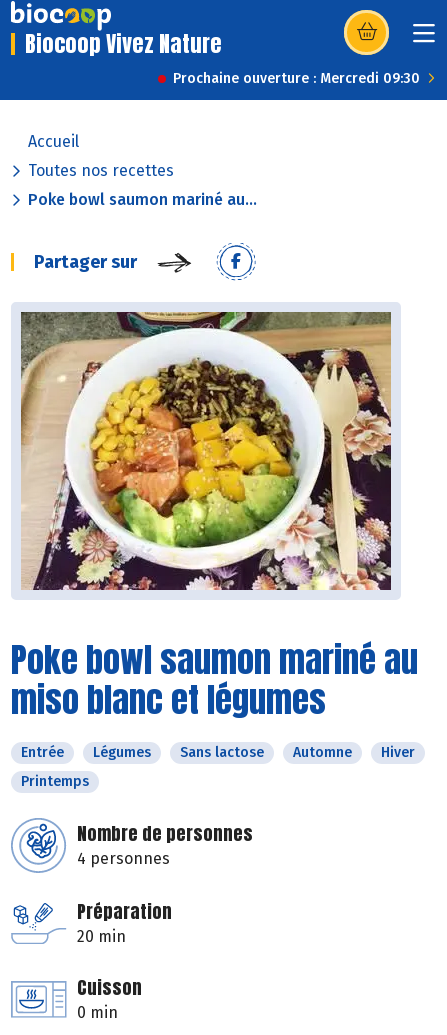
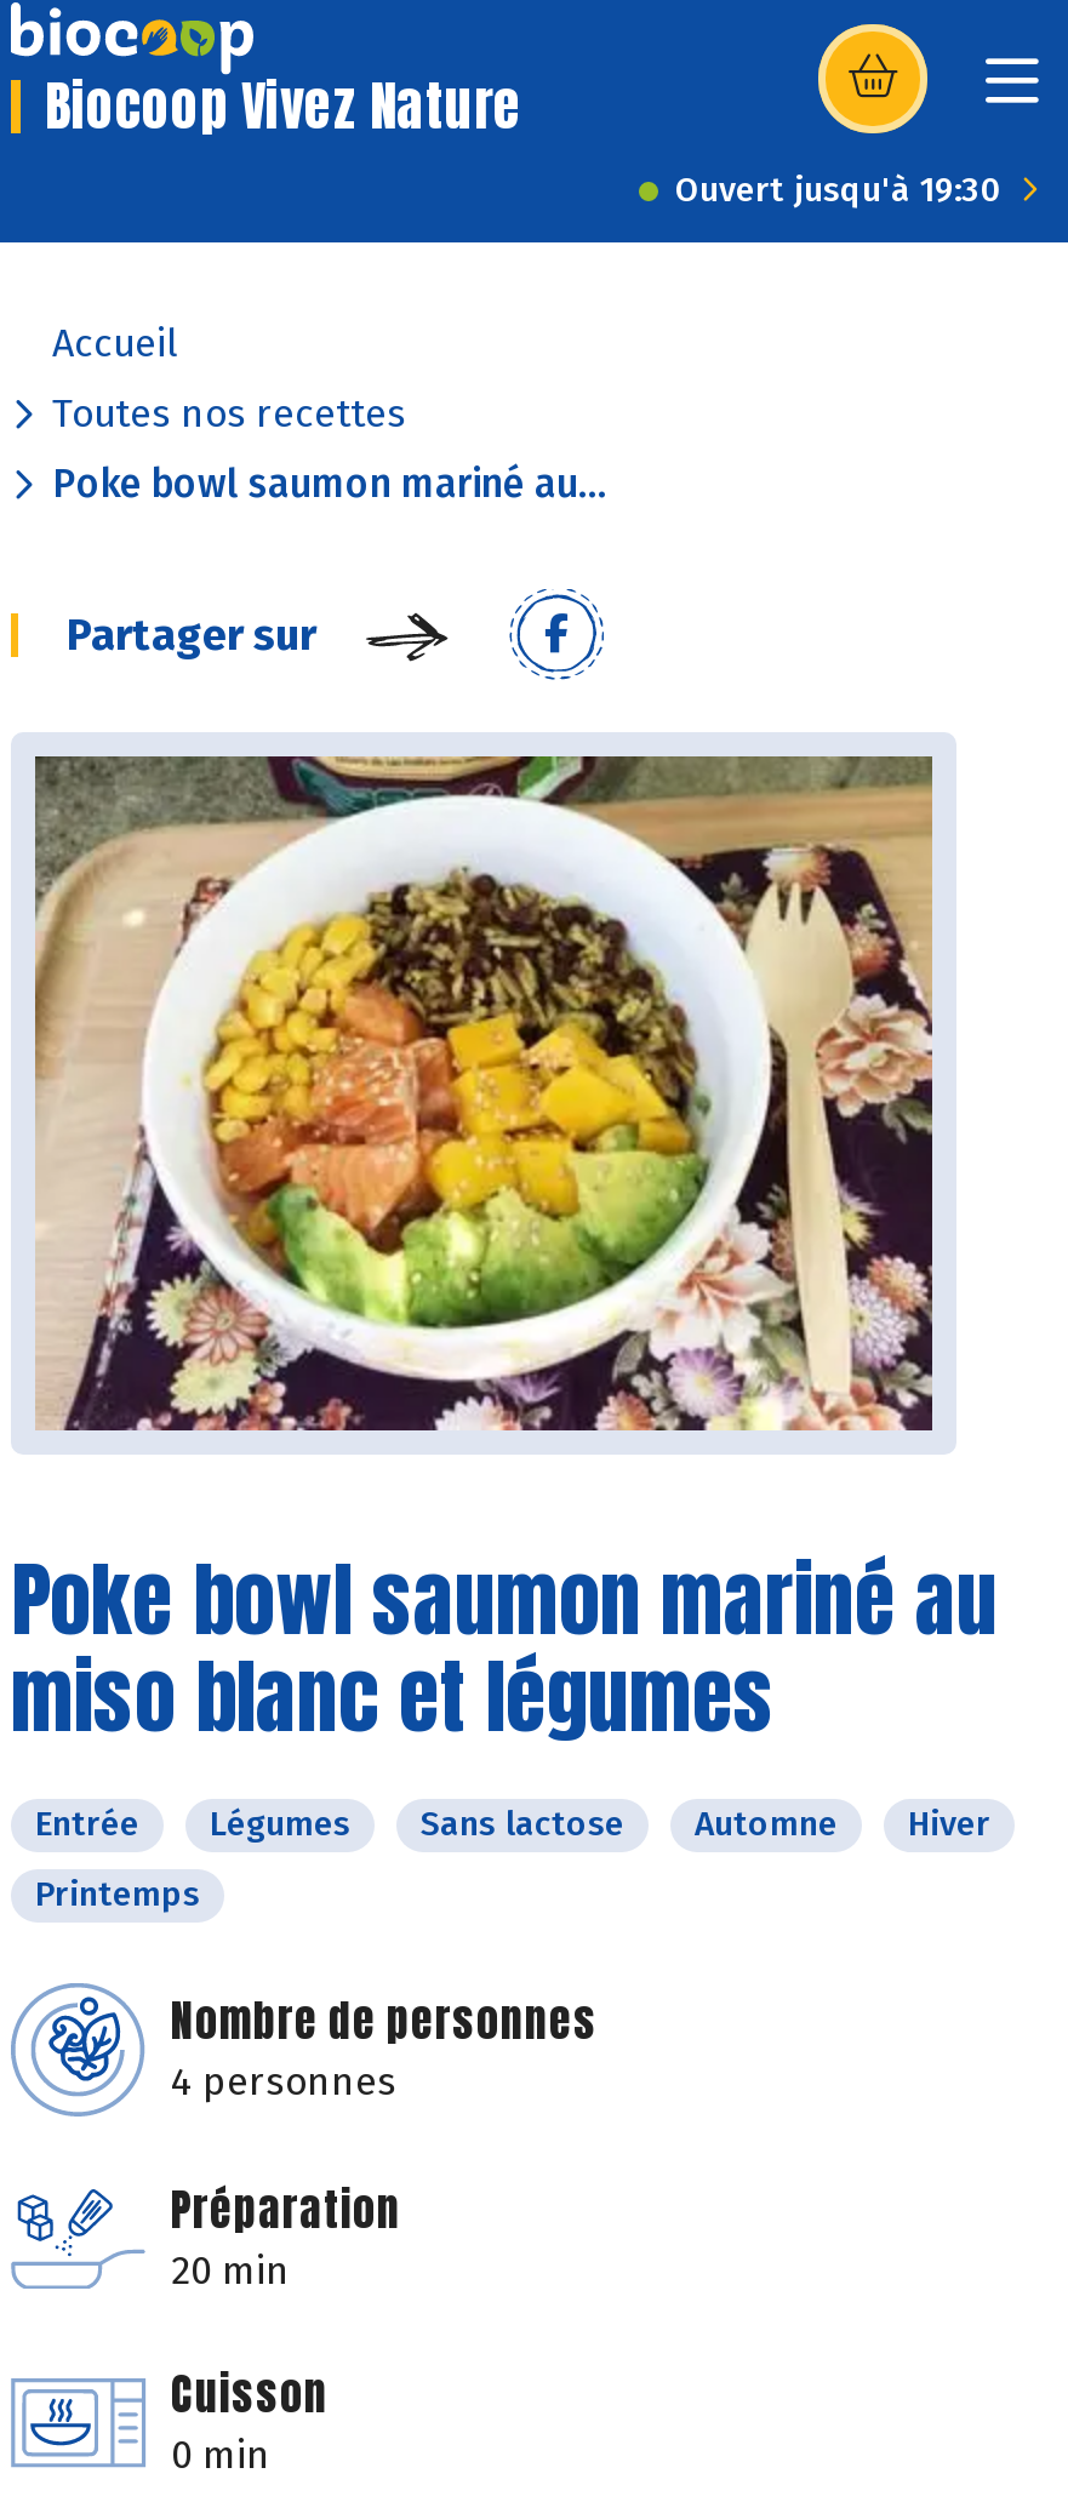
- Prochaine ouverture : Mercredi 09:30
+ Ouvert jusqu'à 19:30
